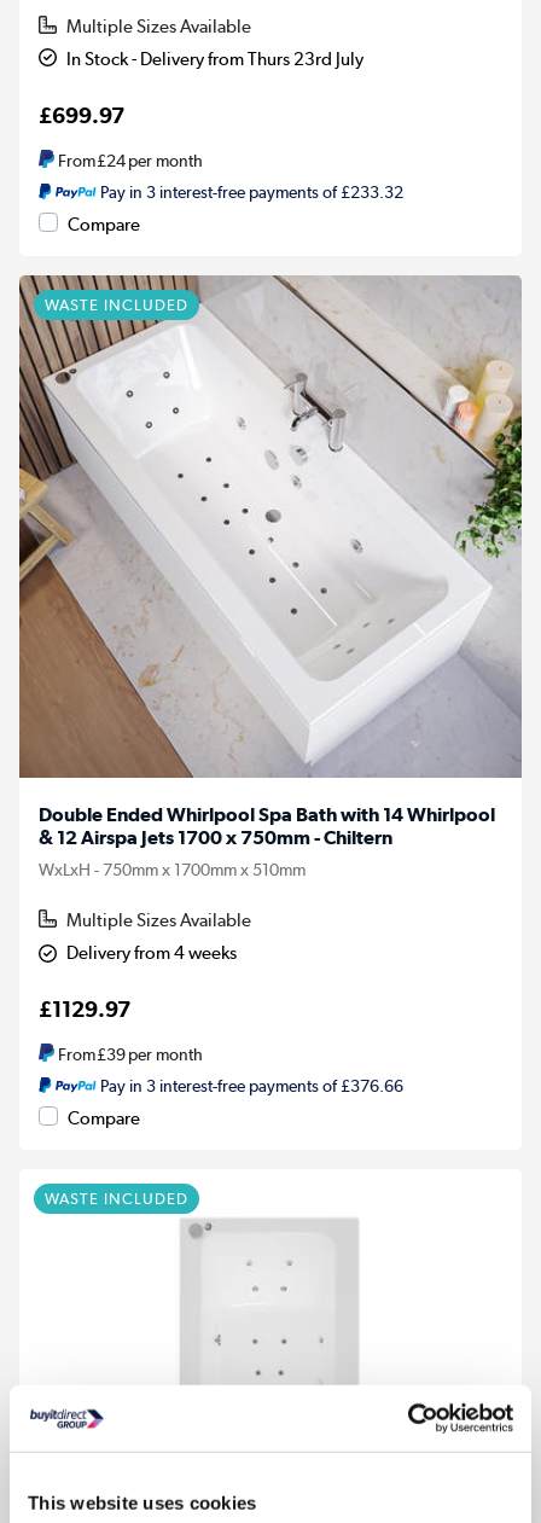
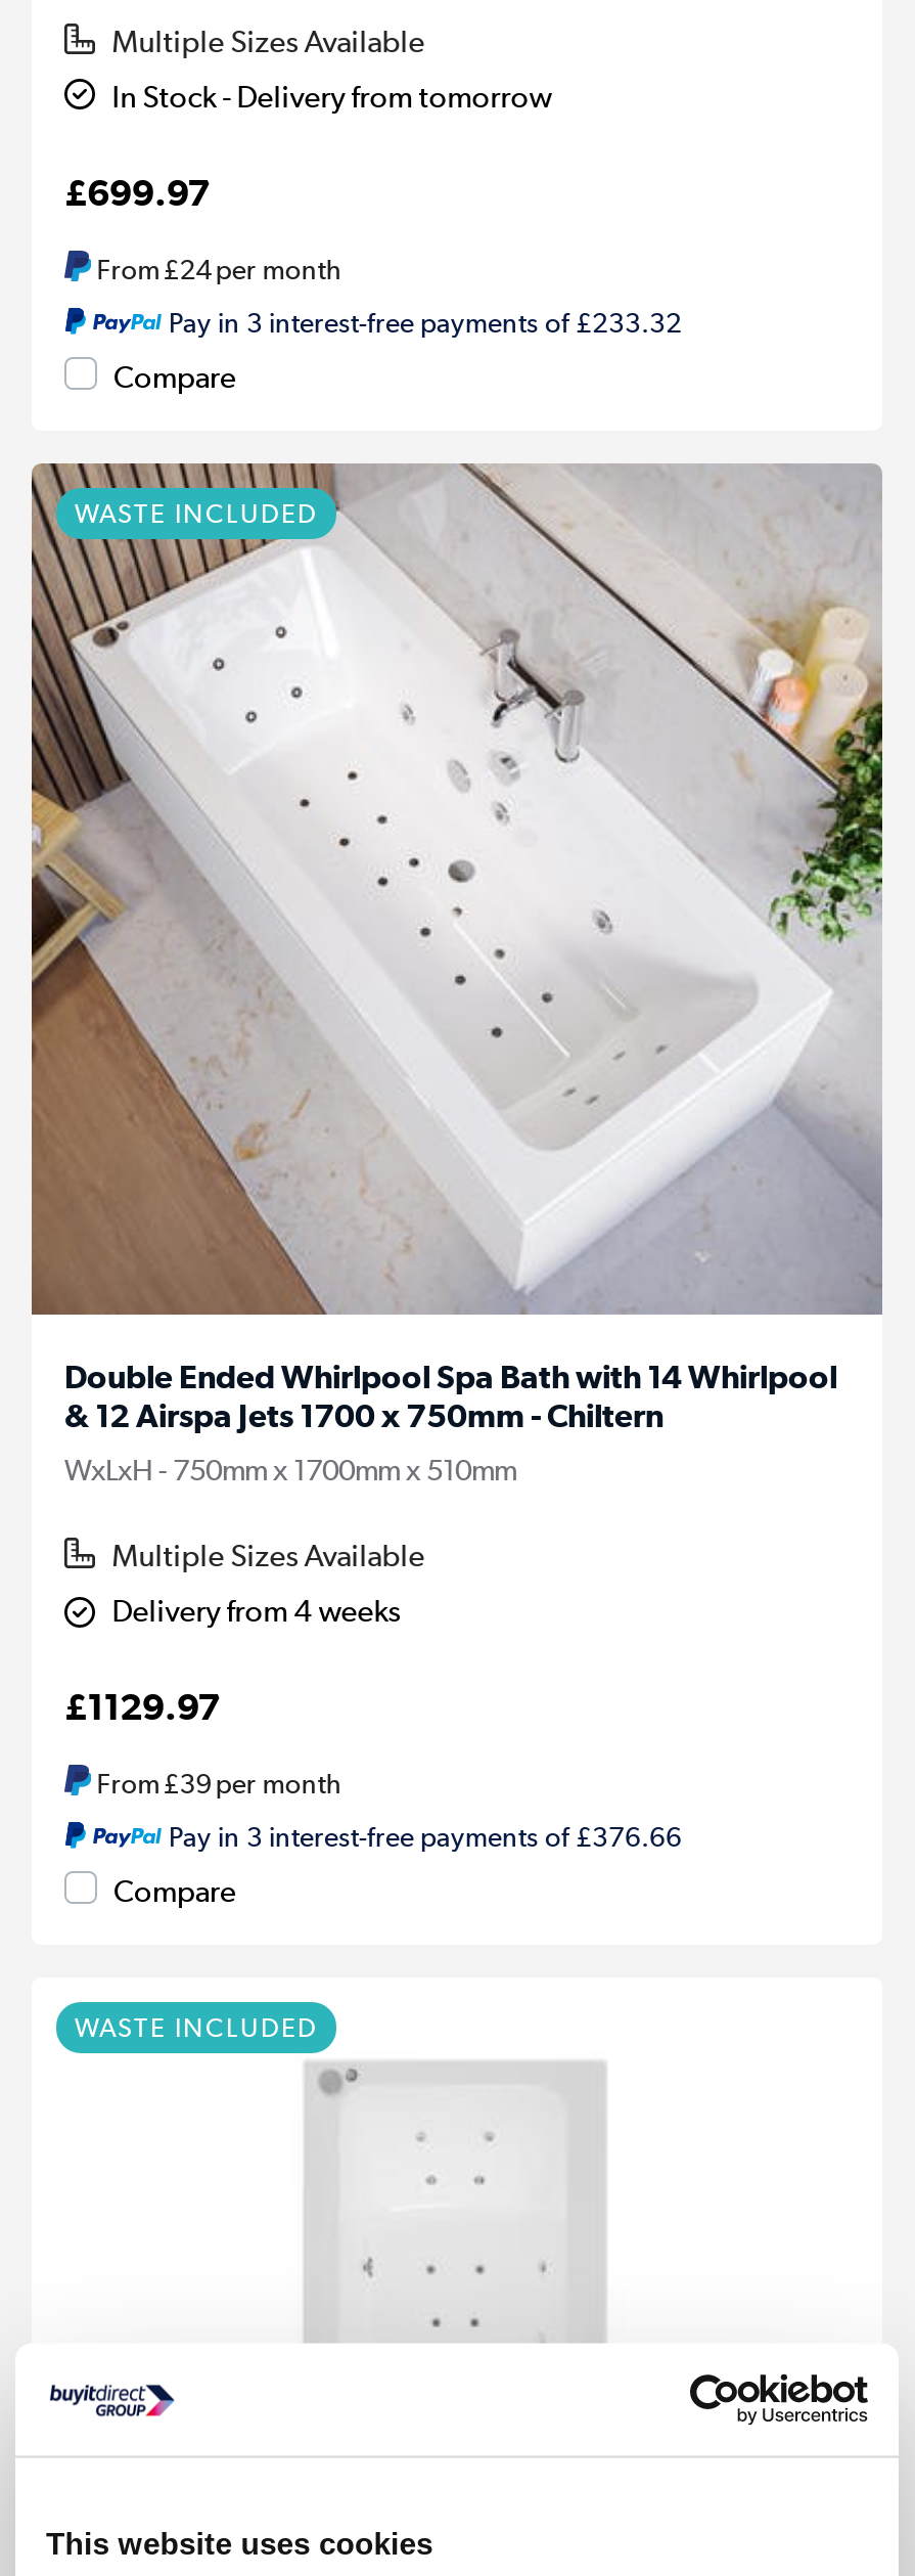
- In Stock - Delivery from Thurs 23rd July
+ In Stock - Delivery from tomorrow
